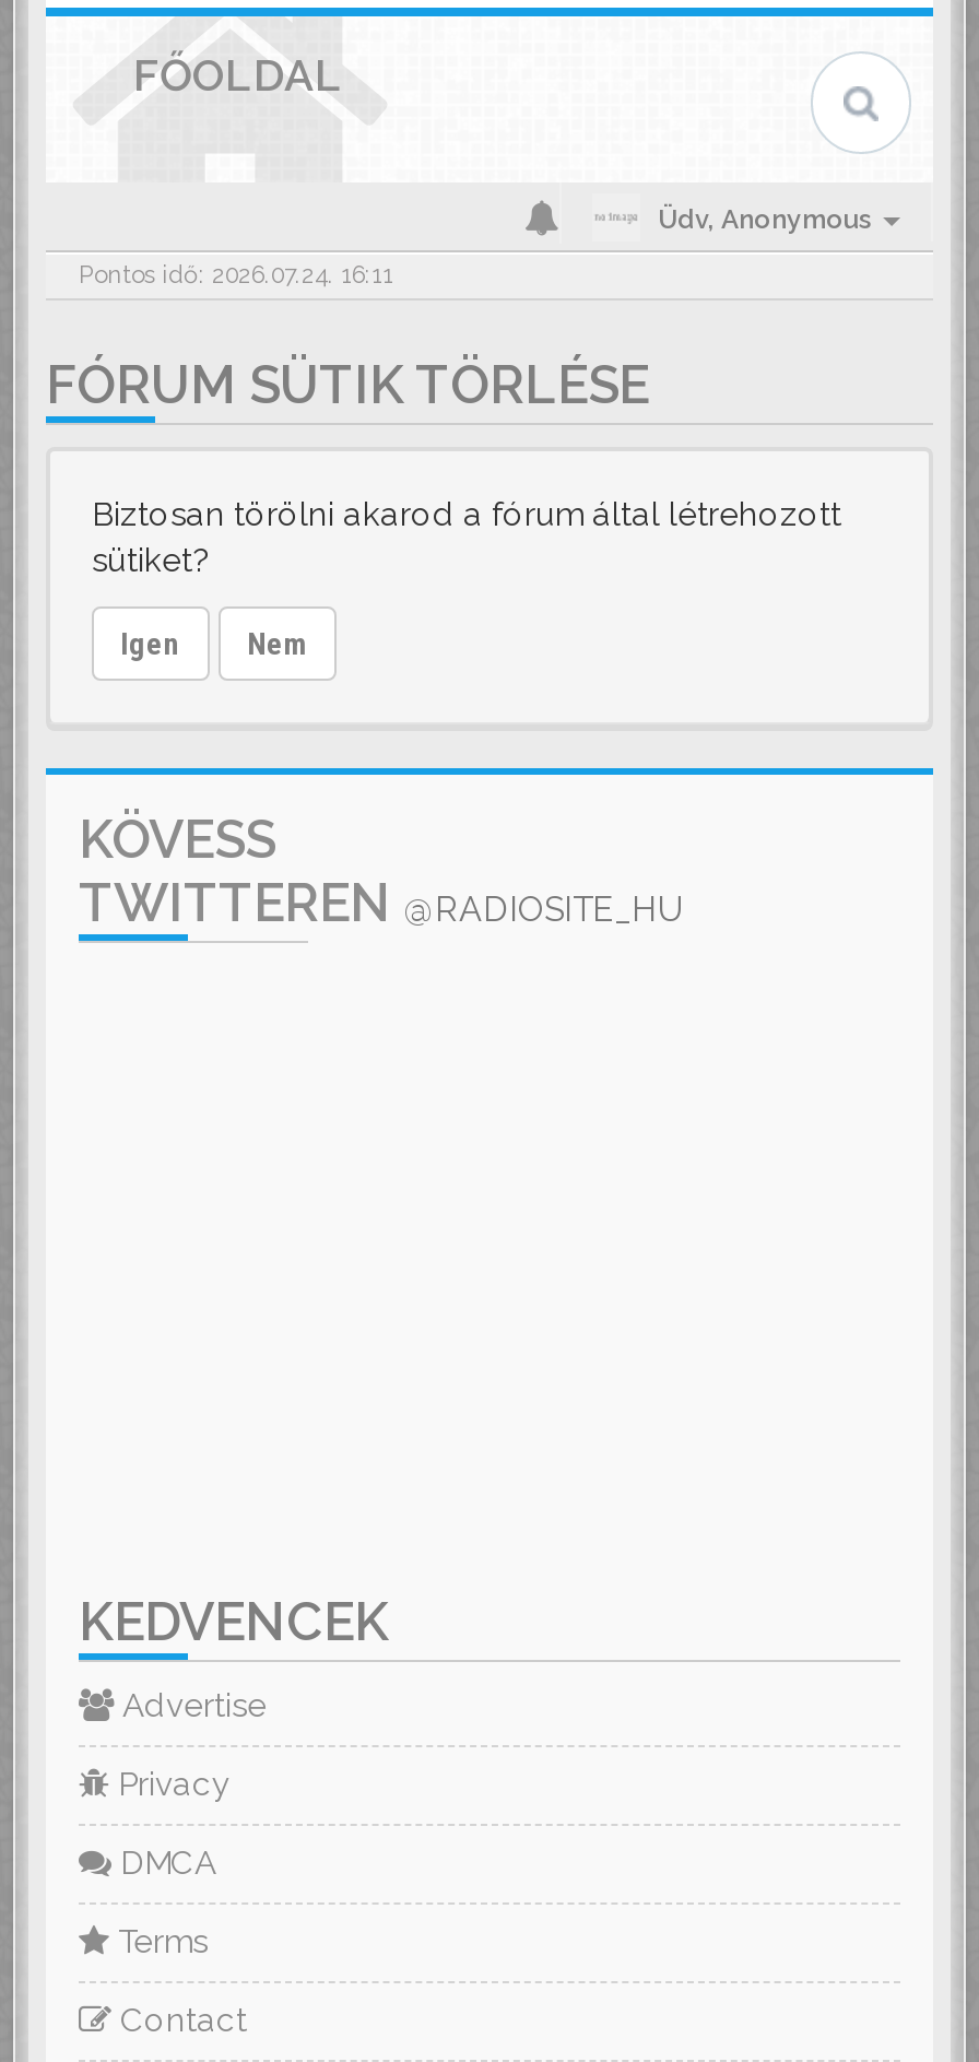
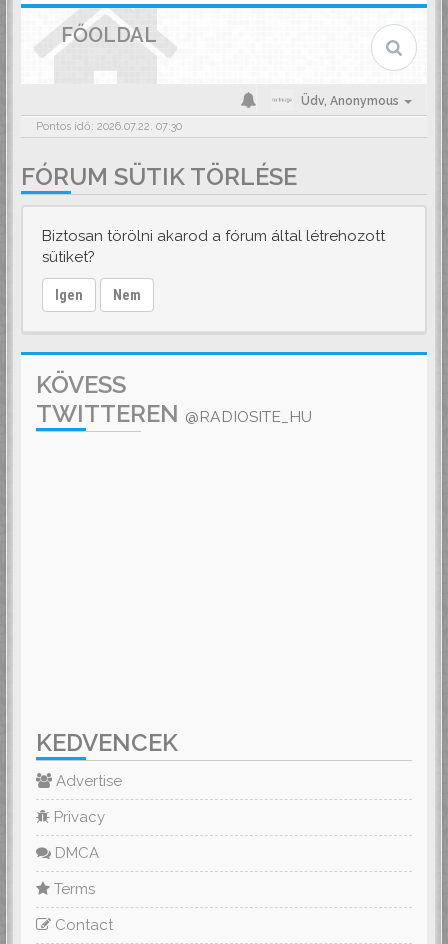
- Pontos idő: 2026.07.24. 16:11
+ Pontos idő: 2026.07.22. 07:30
